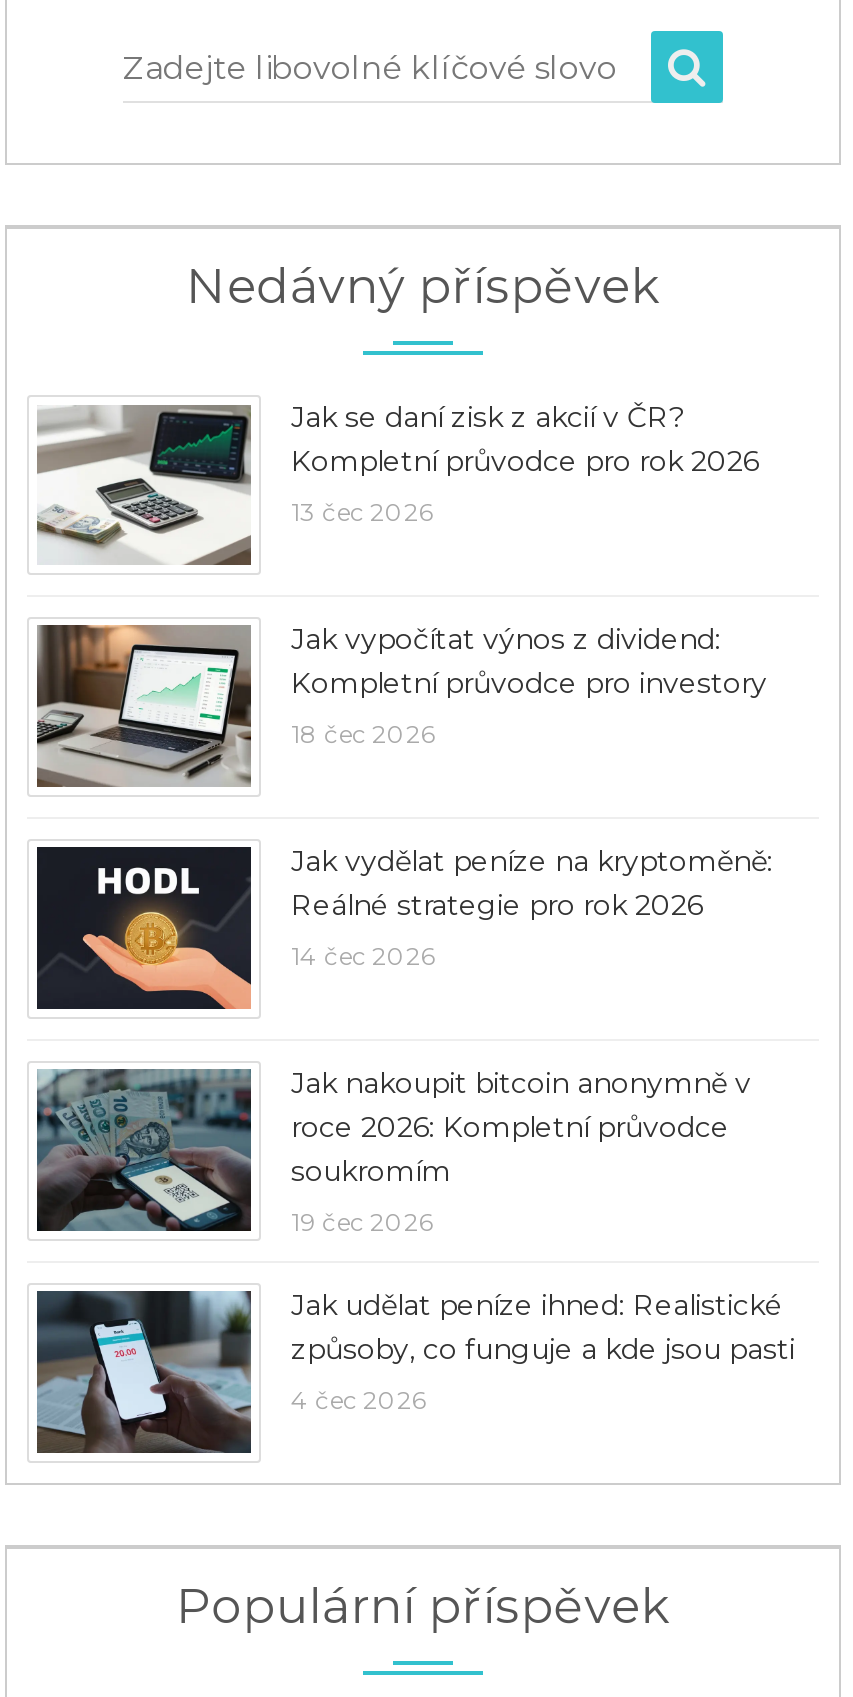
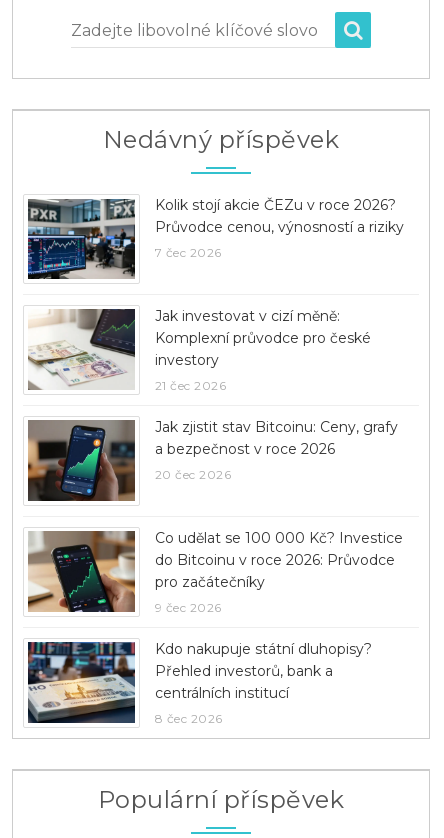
- [image]
- Jak se daní zisk z akcií v ČR?
- Kompletní průvodce pro rok 2026
+ [image]
+ Kolik stojí akcie ČEZu v roce 2026?
+ Průvodce cenou, výnosností a riziky

- 13 čec 2026
+ 7 čec 2026

- [image]
- Jak vypočítat výnos z dividend:
- Kompletní průvodce pro investory
+ [image]
+ Jak investovat v cizí měně:
+ Komplexní průvodce pro české
+ investory

- 18 čec 2026
+ 21 čec 2026

- [image]
- Jak vydělat peníze na kryptoměně:
- Reálné strategie pro rok 2026
+ [image]
+ Jak zjistit stav Bitcoinu: Ceny, grafy
+ a bezpečnost v roce 2026

- 14 čec 2026
+ 20 čec 2026

- [image]
- Jak nakoupit bitcoin anonymně v
- roce 2026: Kompletní průvodce
- soukromím
+ [image]
+ Co udělat se 100 000 Kč? Investice
+ do Bitcoinu v roce 2026: Průvodce
+ pro začátečníky

- 19 čec 2026
+ 9 čec 2026

- [image]
- Jak udělat peníze ihned: Realistické
- způsoby, co funguje a kde jsou pasti
+ [image]
+ Kdo nakupuje státní dluhopisy?
+ Přehled investorů, bank a
+ centrálních institucí

- 4 čec 2026
+ 8 čec 2026
